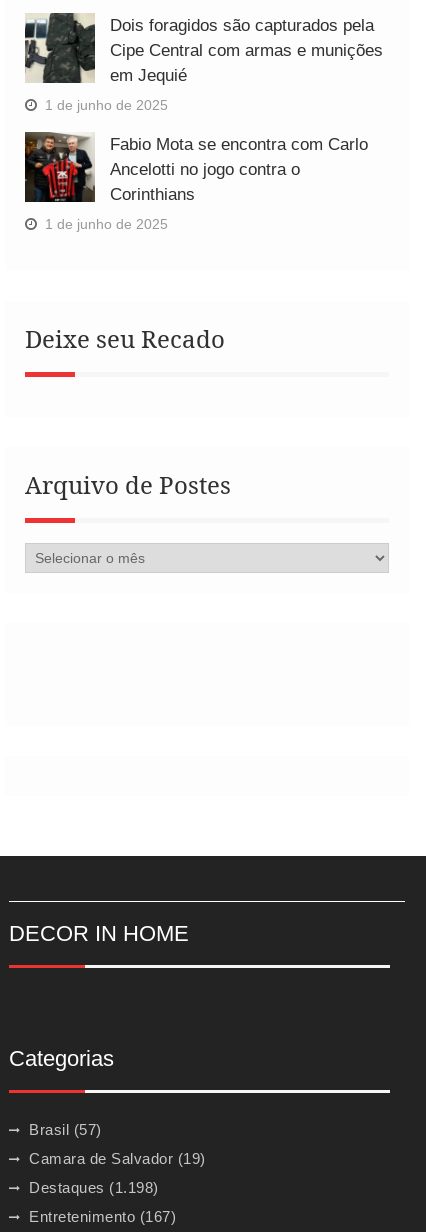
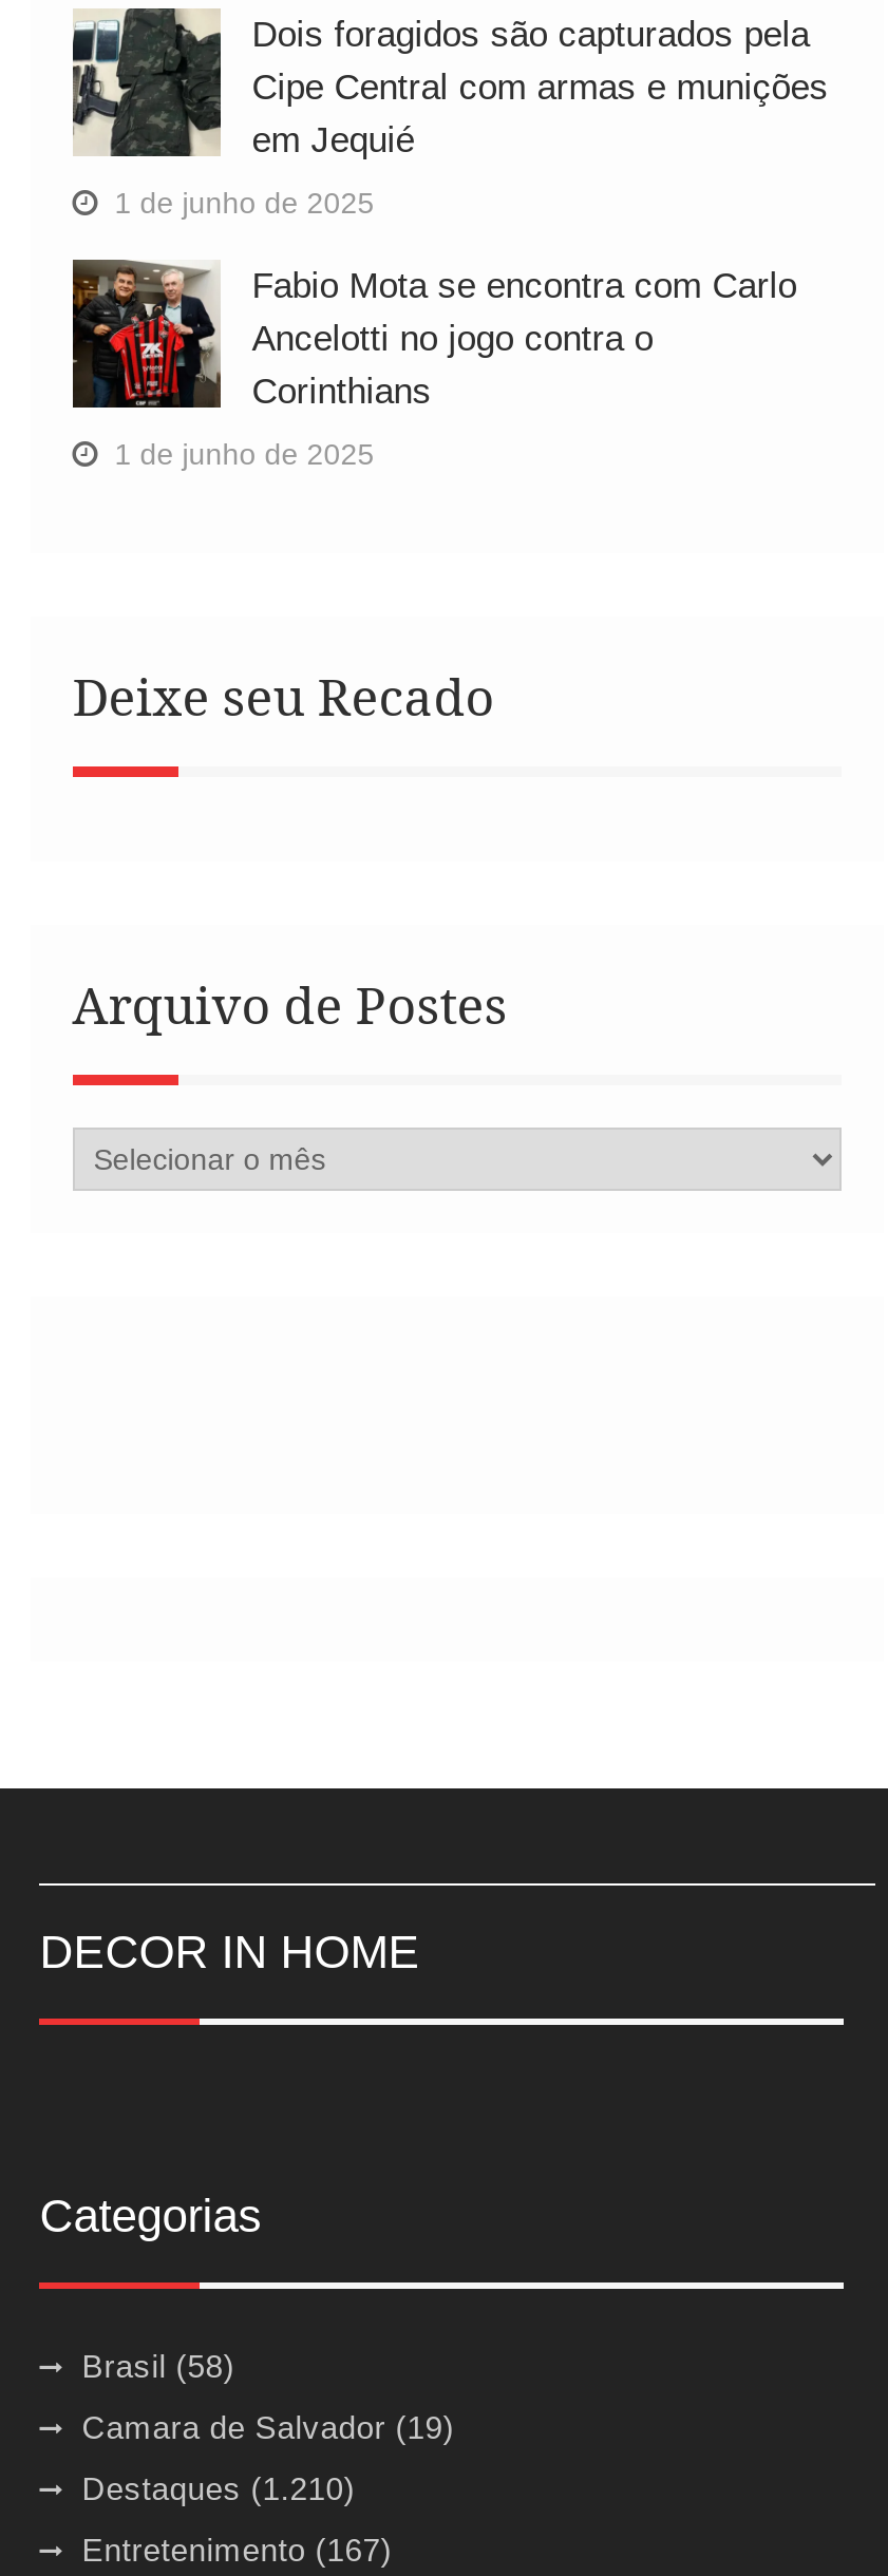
- Brasil (57)
+ Brasil (58)

- Destaques (1.198)
+ Destaques (1.210)
